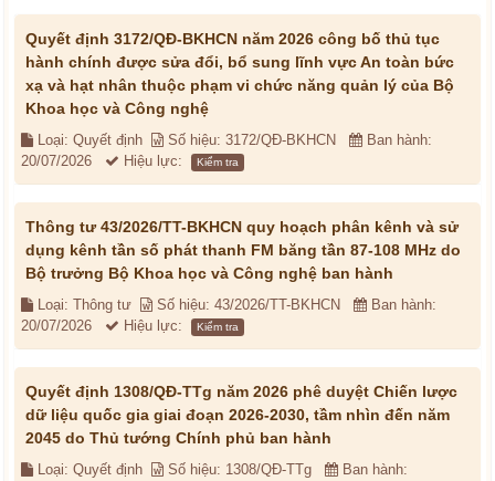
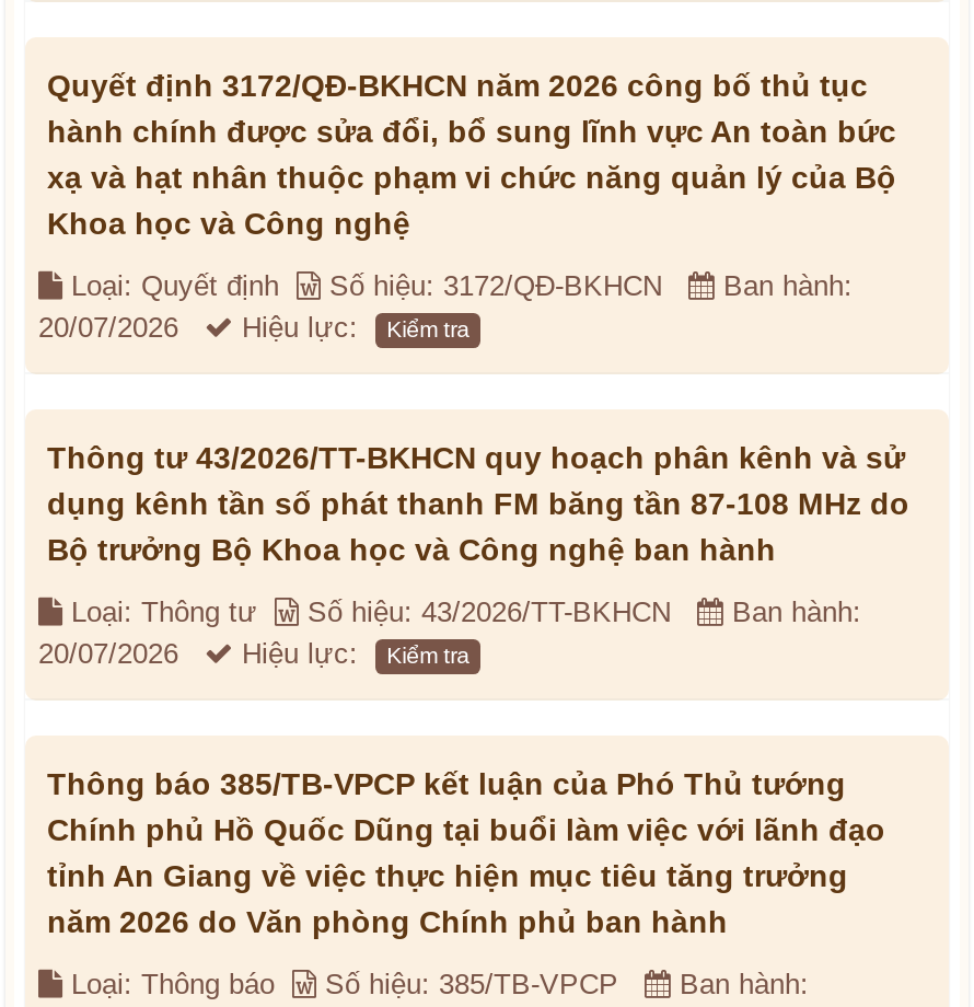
- Quyết định 1308/QĐ-TTg năm 2026 phê duyệt Chiến lược
- dữ liệu quốc gia giai đoạn 2026-2030, tầm nhìn đến năm
- 2045 do Thủ tướng Chính phủ ban hành
+ Thông báo 385/TB-VPCP kết luận của Phó Thủ tướng
+ Chính phủ Hồ Quốc Dũng tại buổi làm việc với lãnh đạo
+ tỉnh An Giang về việc thực hiện mục tiêu tăng trưởng
+ năm 2026 do Văn phòng Chính phủ ban hành

- Loại: Quyết định
- Số hiệu: 1308/QĐ-TTg
+ Loại: Thông báo
+ Số hiệu: 385/TB-VPCP
